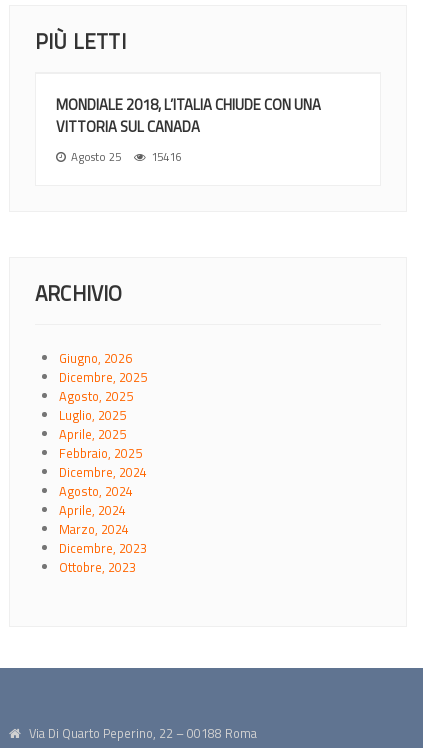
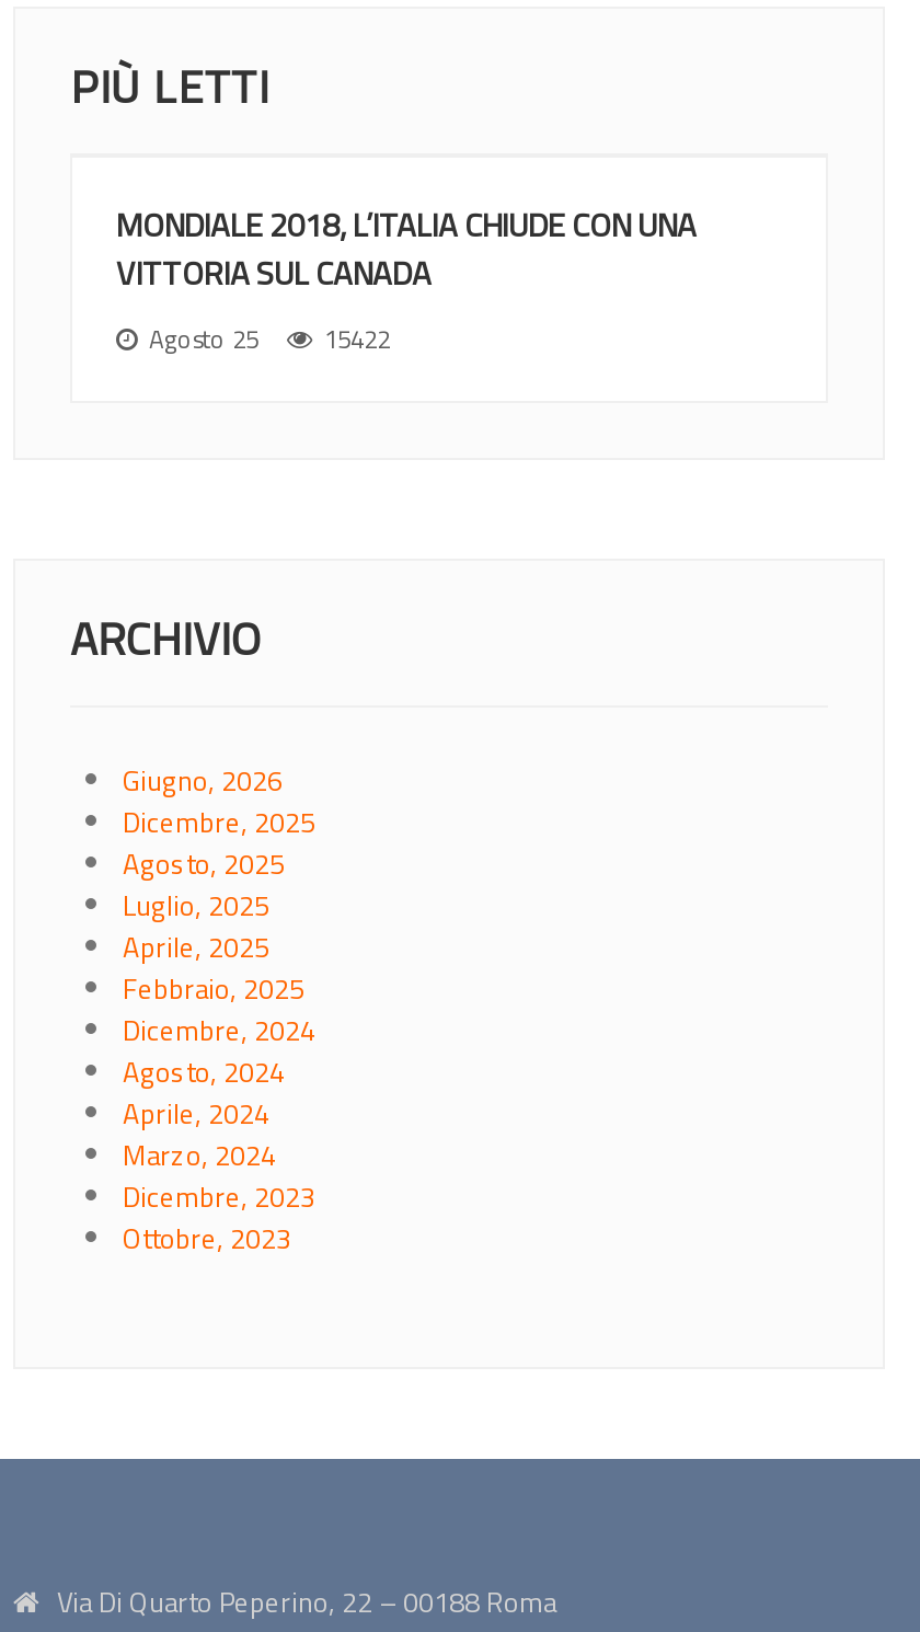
- Agosto 25 15416
+ Agosto 25 15422
